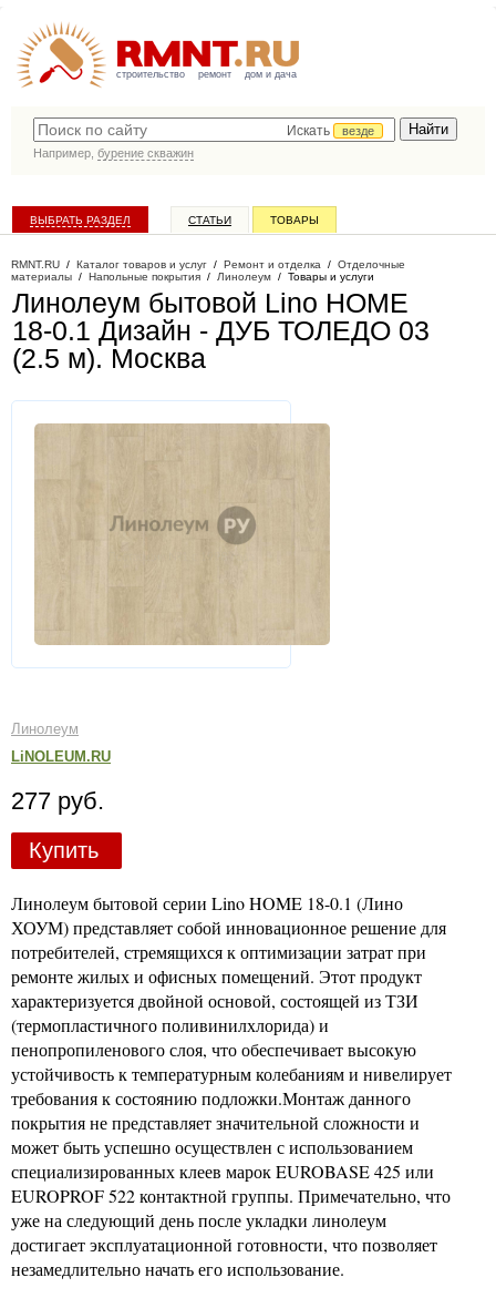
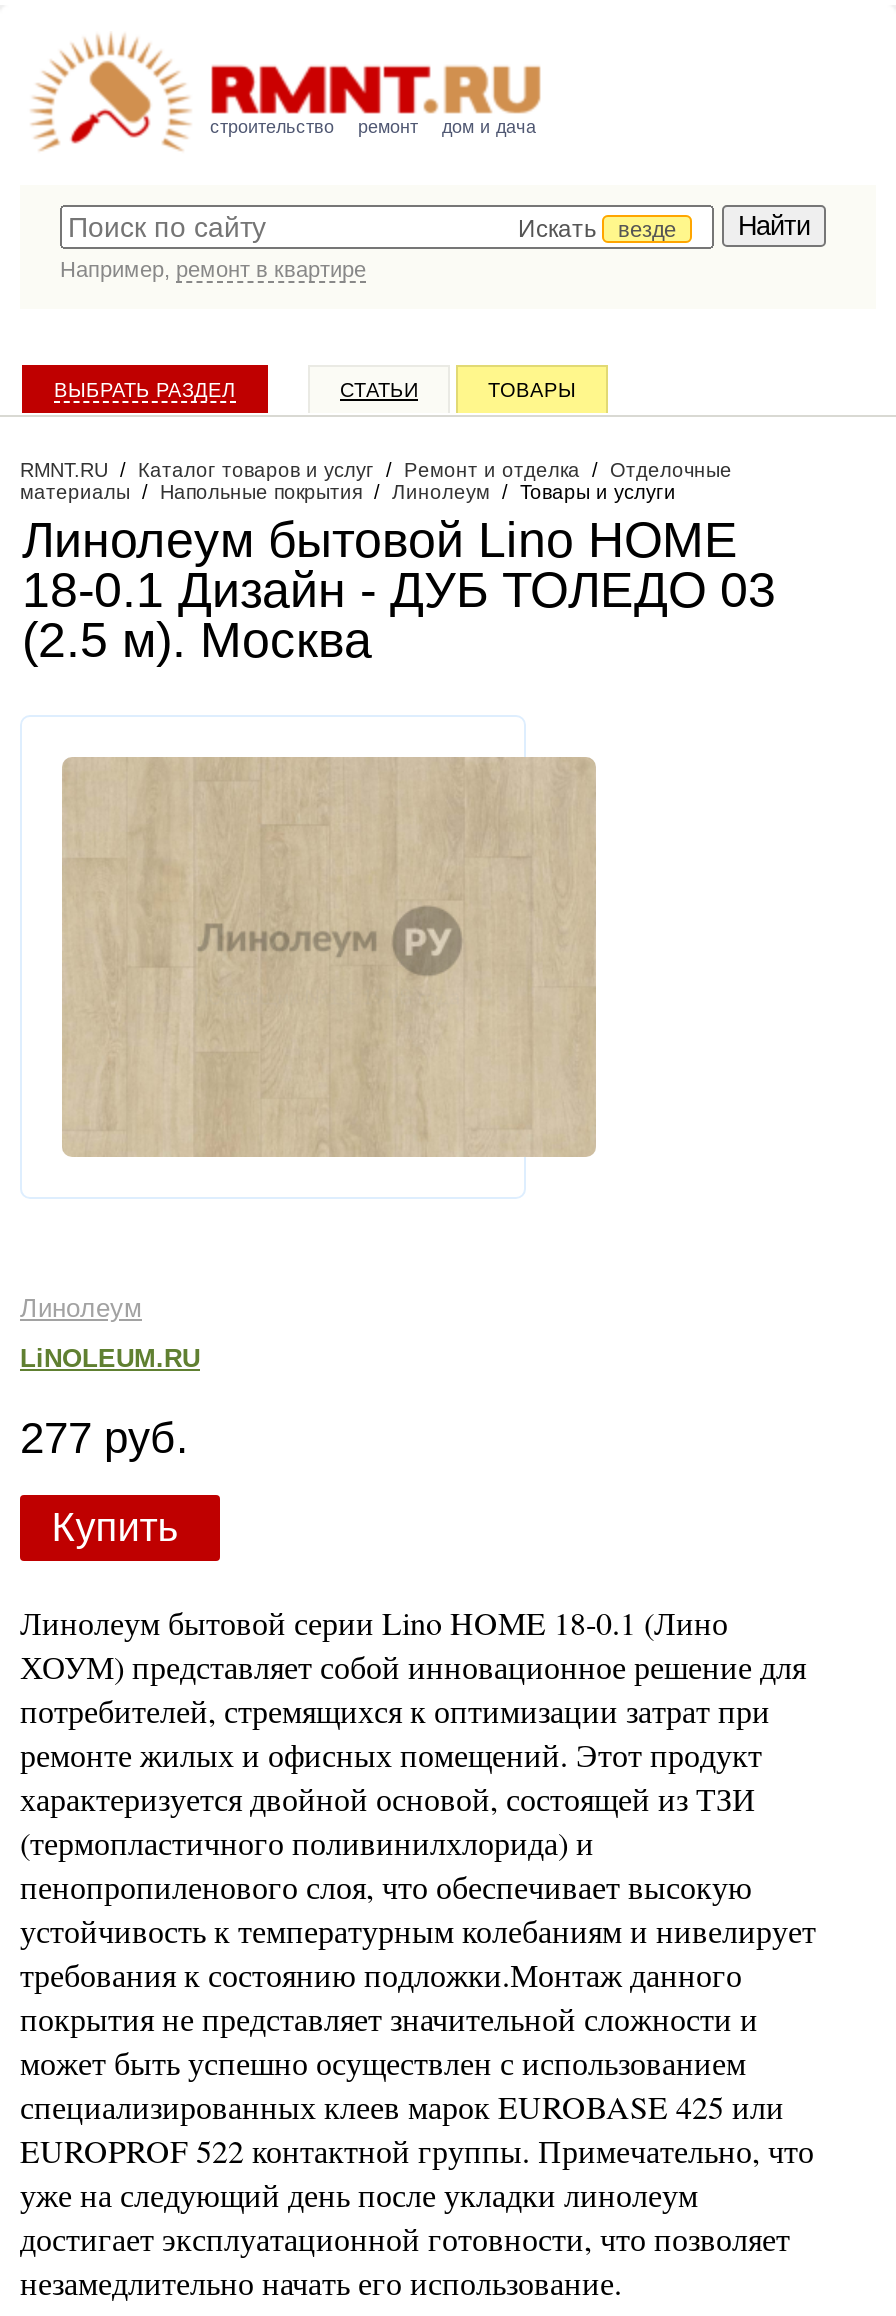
- Например, бурение скважин
+ Например, ремонт в квартире
